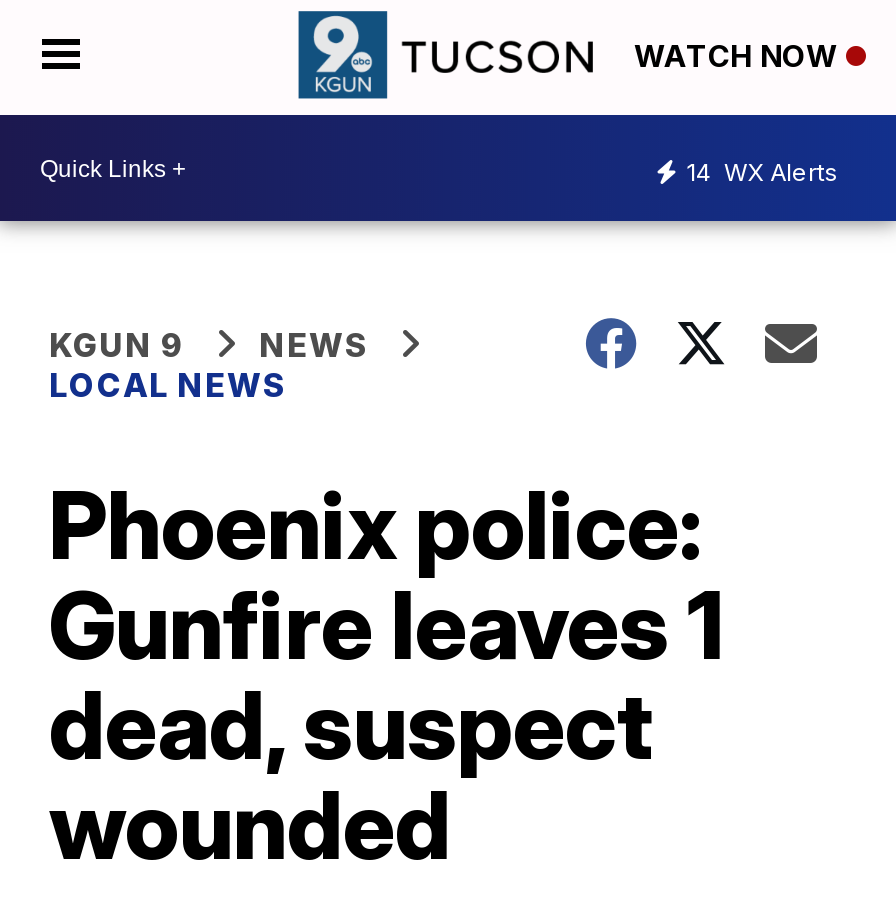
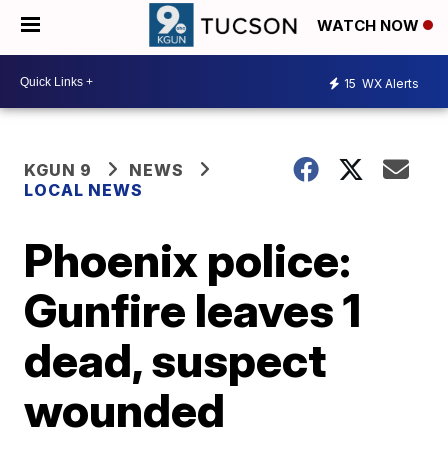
- 14 WX Alerts
+ 15 WX Alerts
